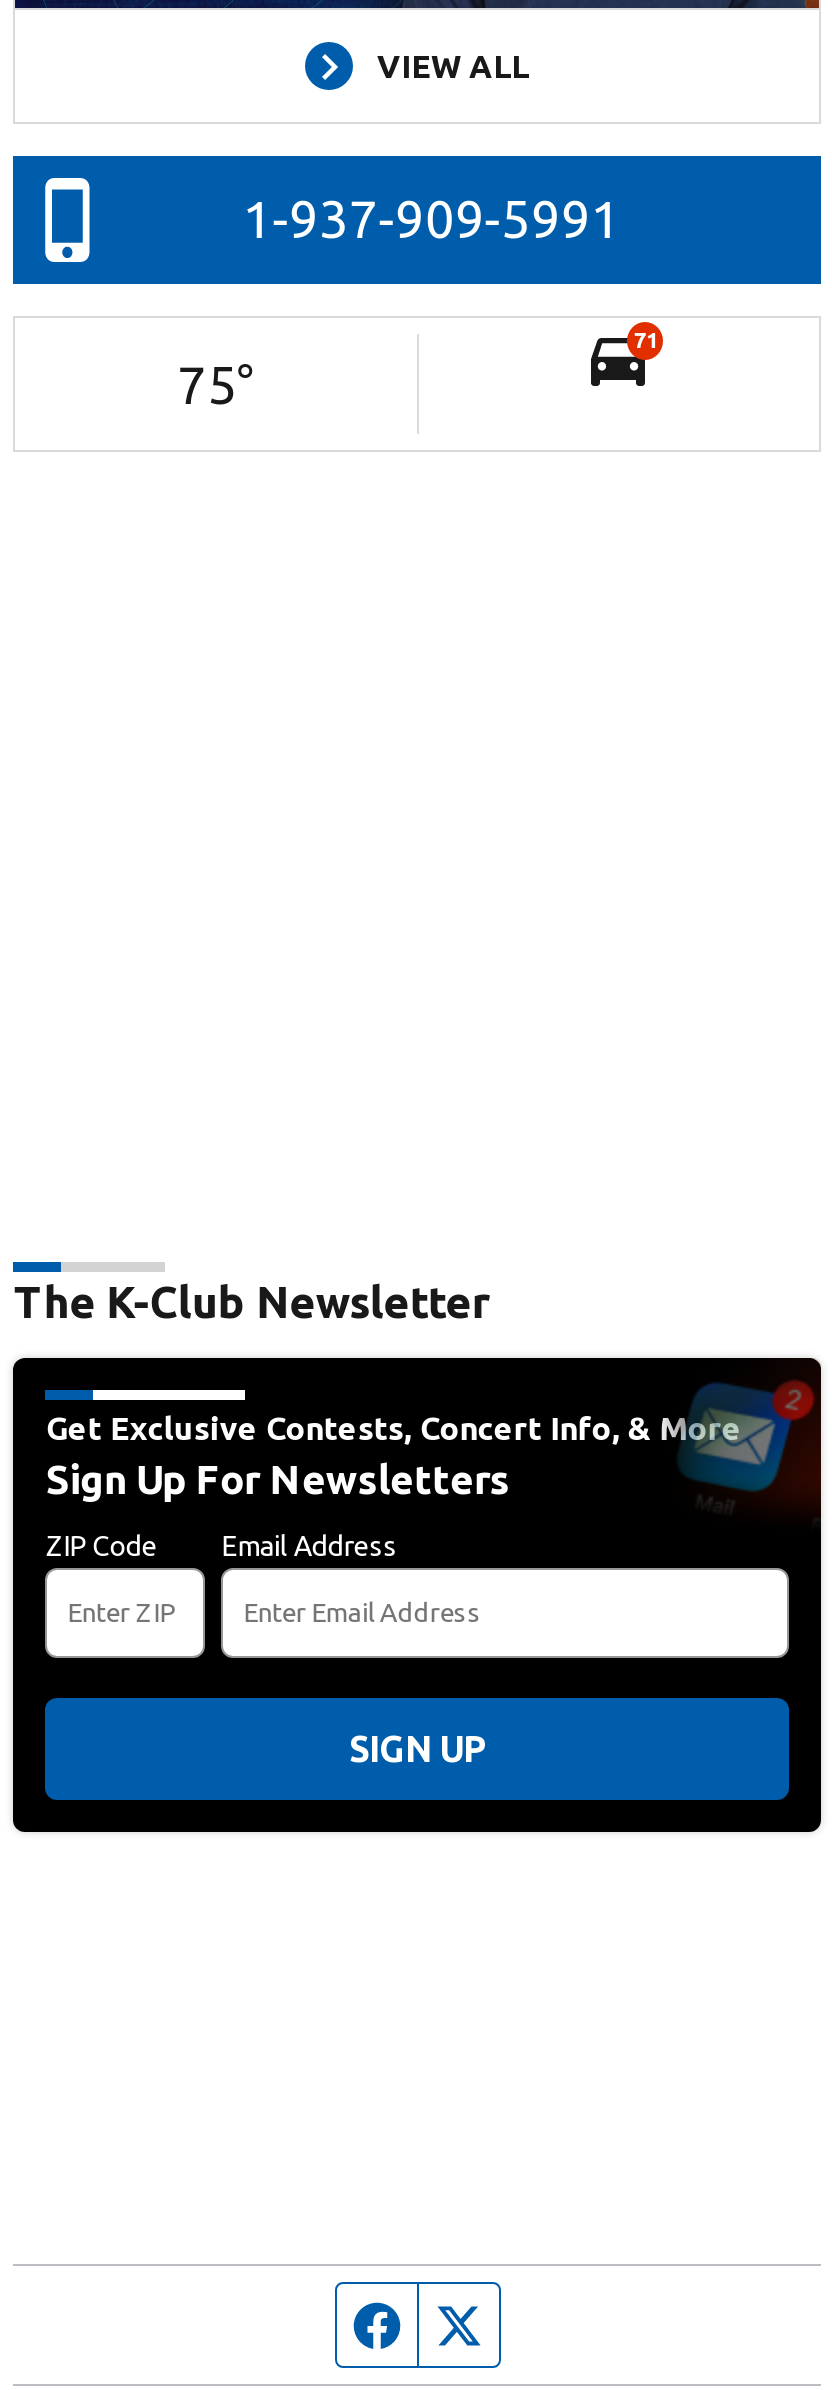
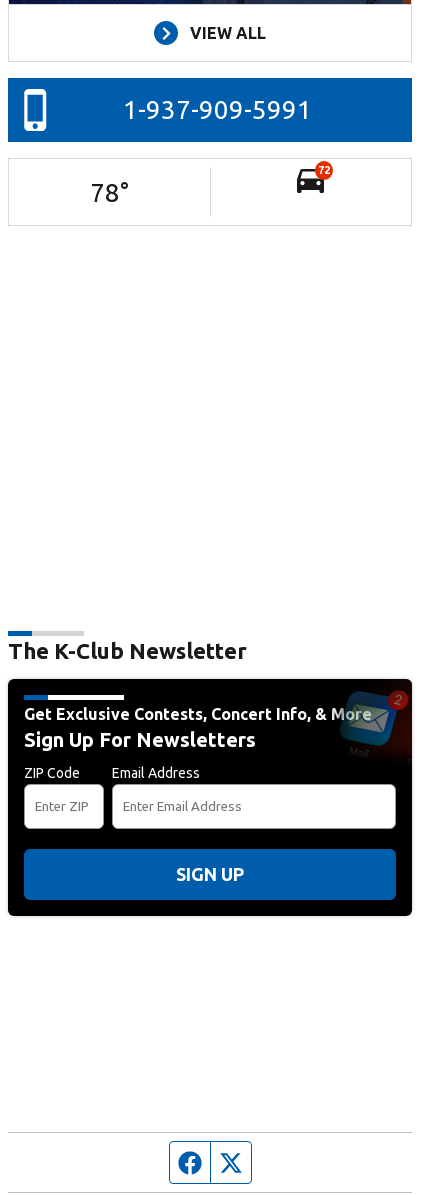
- 71
+ 72

- 75°
+ 78°
